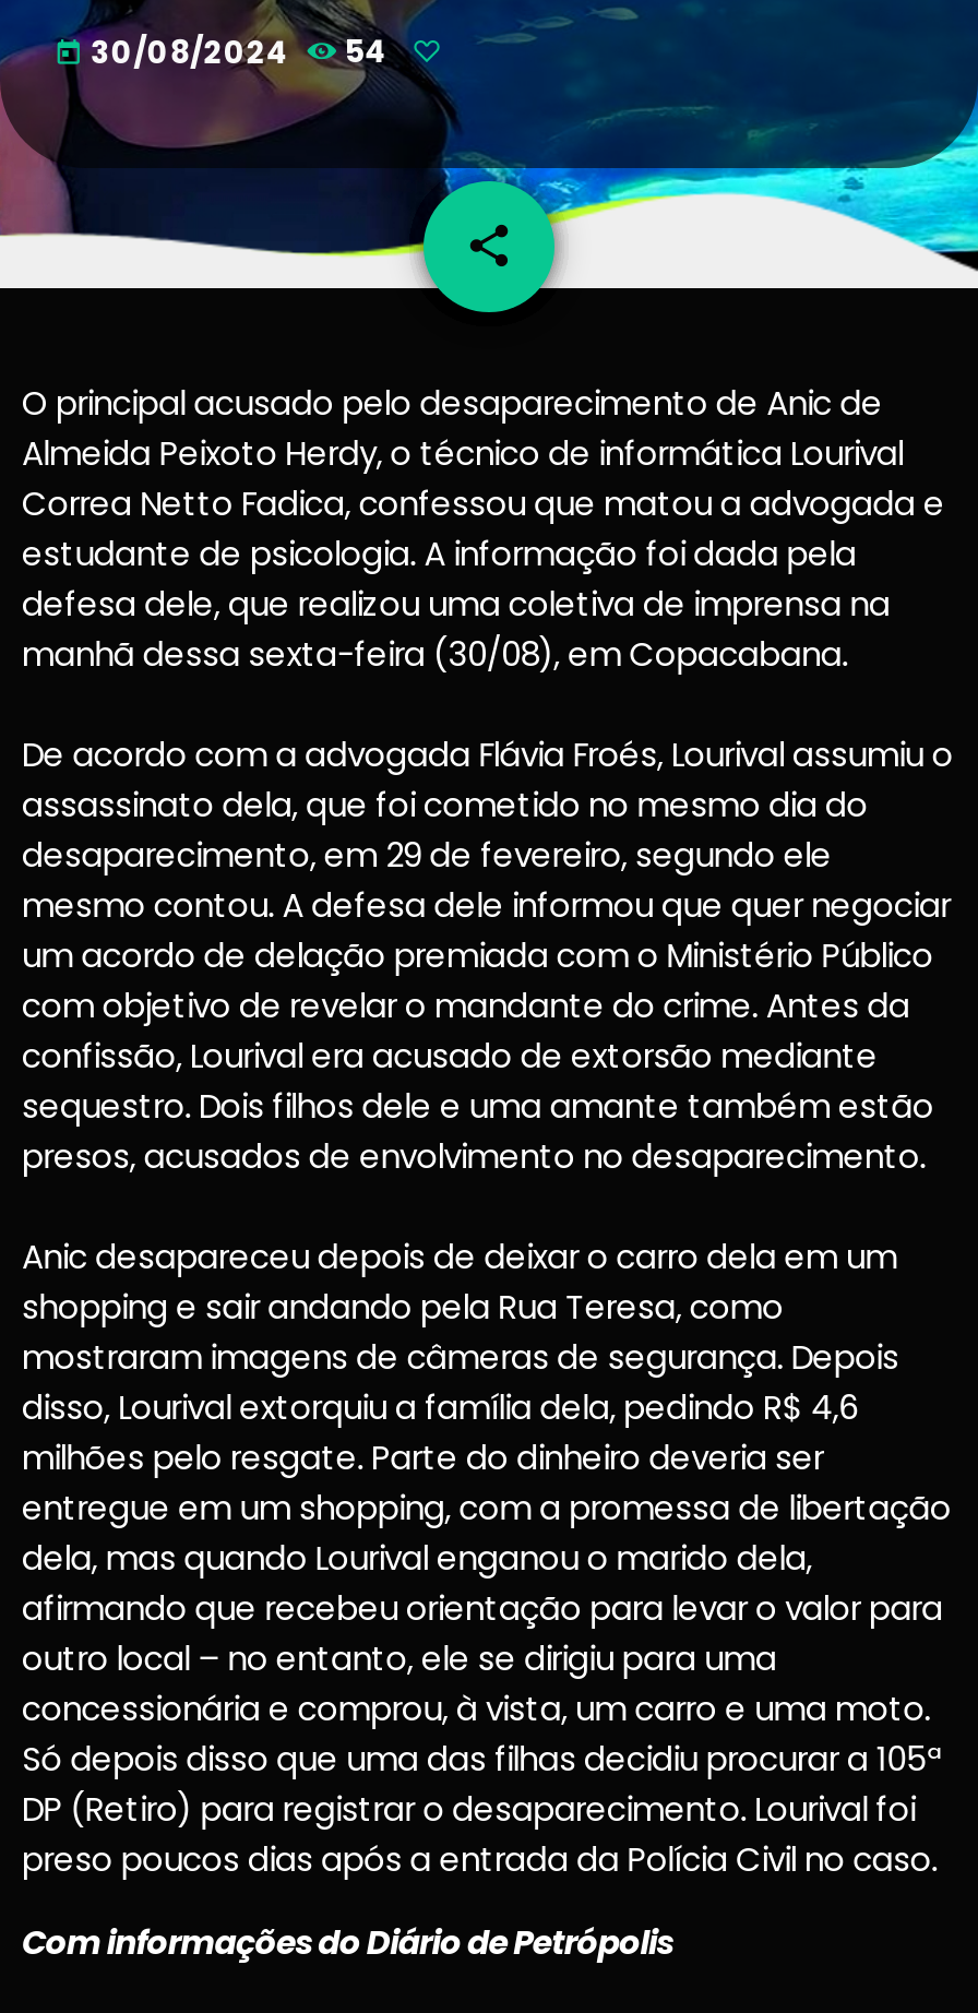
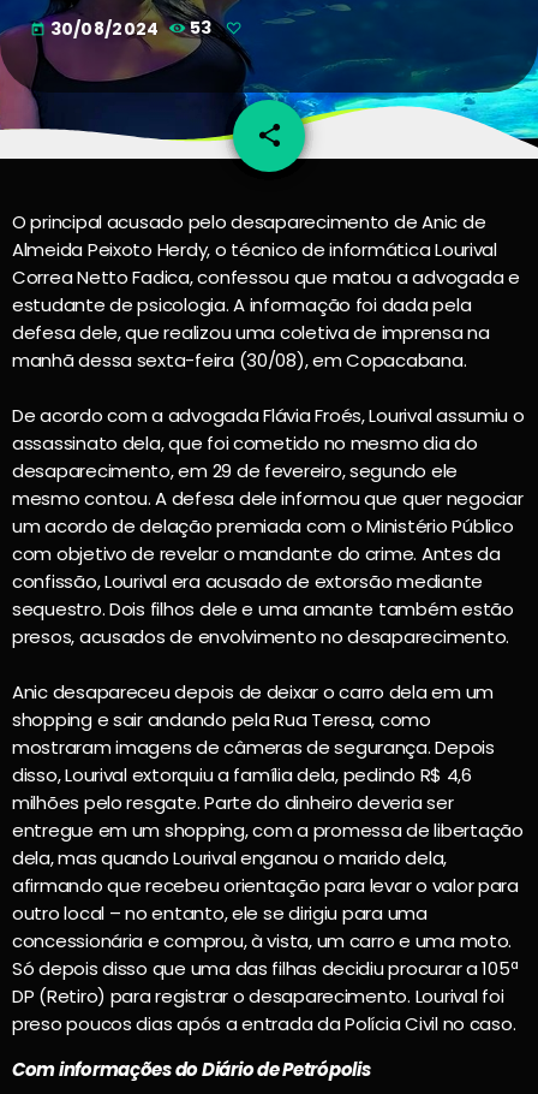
- 54
+ 53
